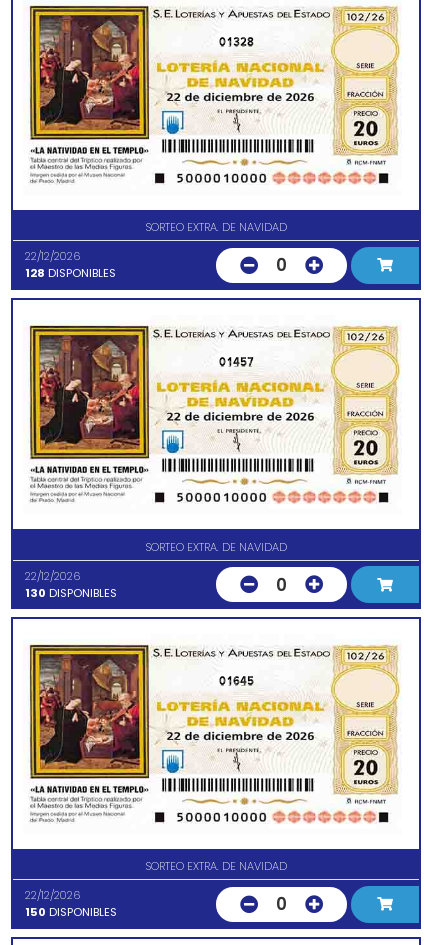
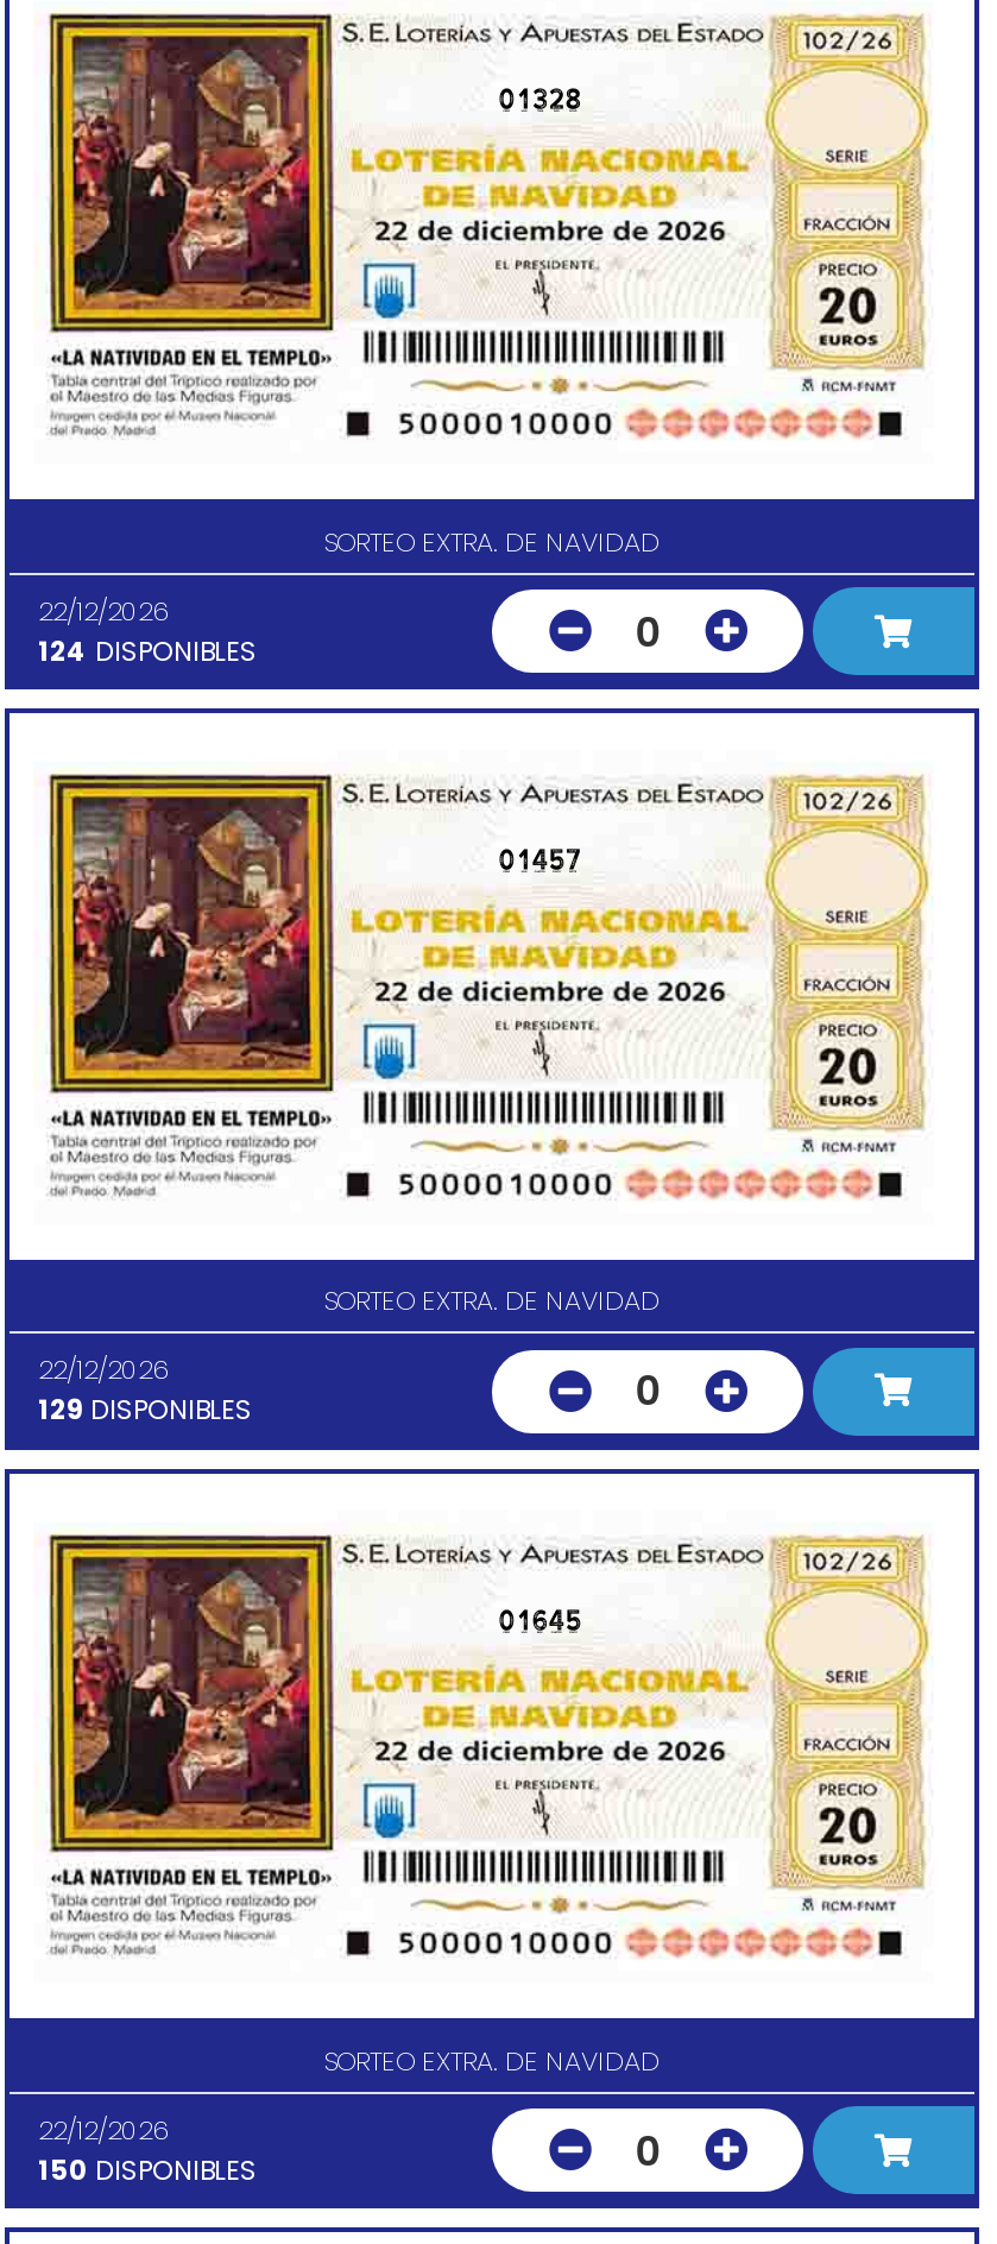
- 128 DISPONIBLES
+ 124 DISPONIBLES

- 130 DISPONIBLES
+ 129 DISPONIBLES
